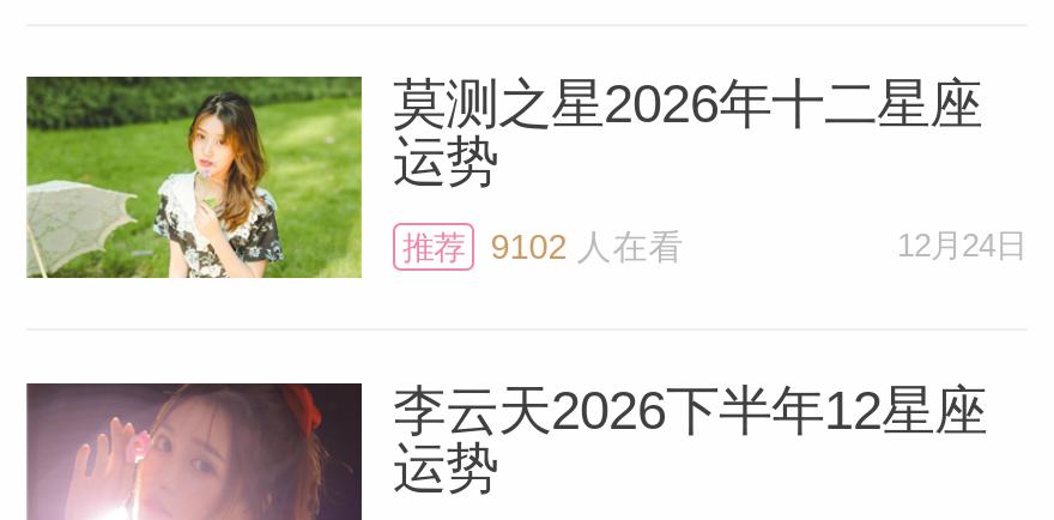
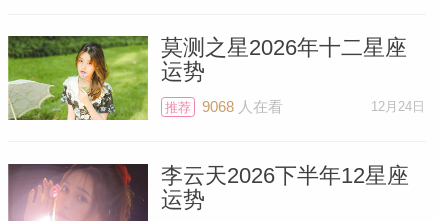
- 推荐 9102人在看
+ 推荐 9068人在看
